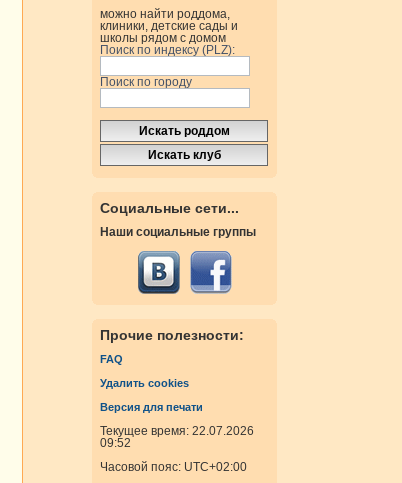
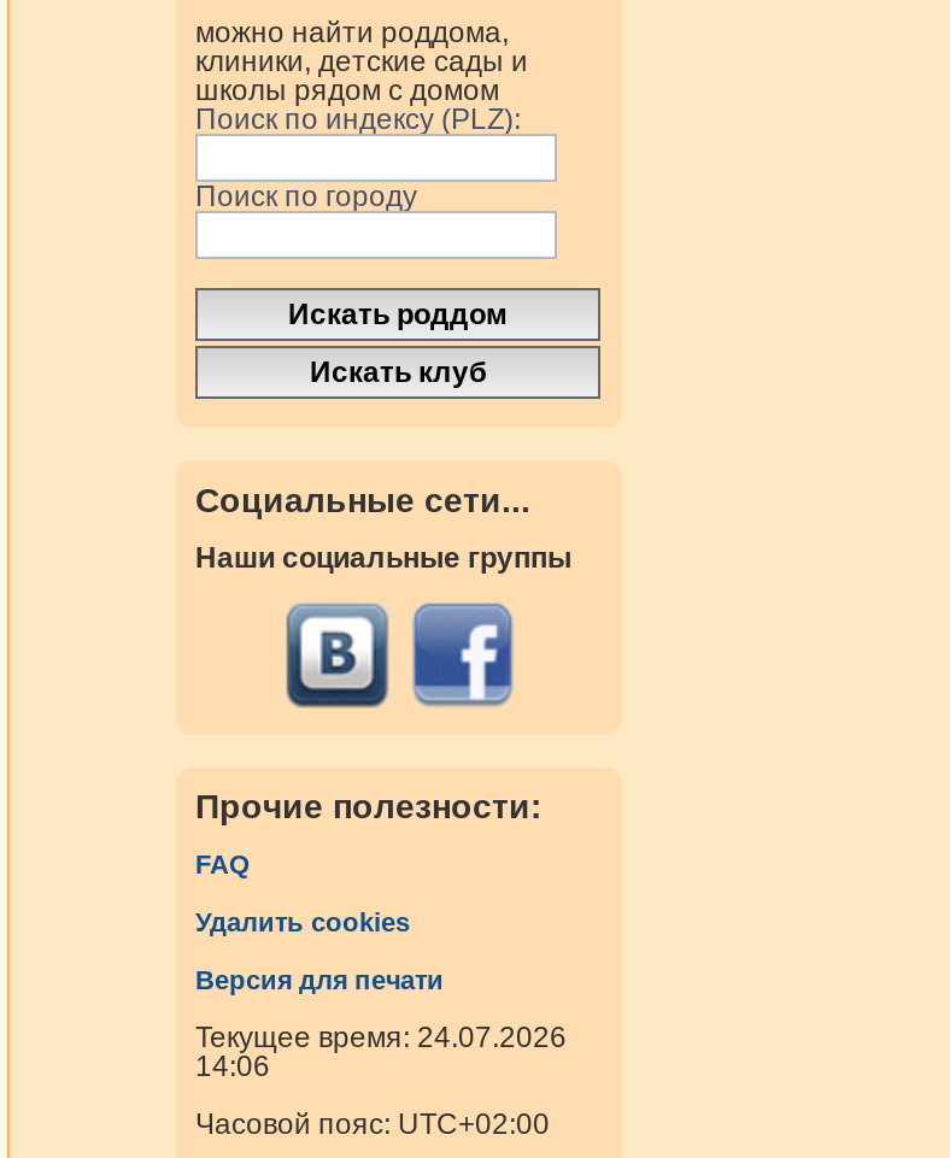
- Текущее время: 22.07.2026
+ Текущее время: 24.07.2026

- 09:52
+ 14:06
